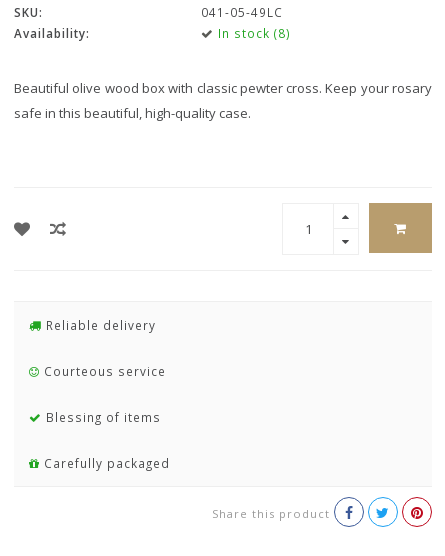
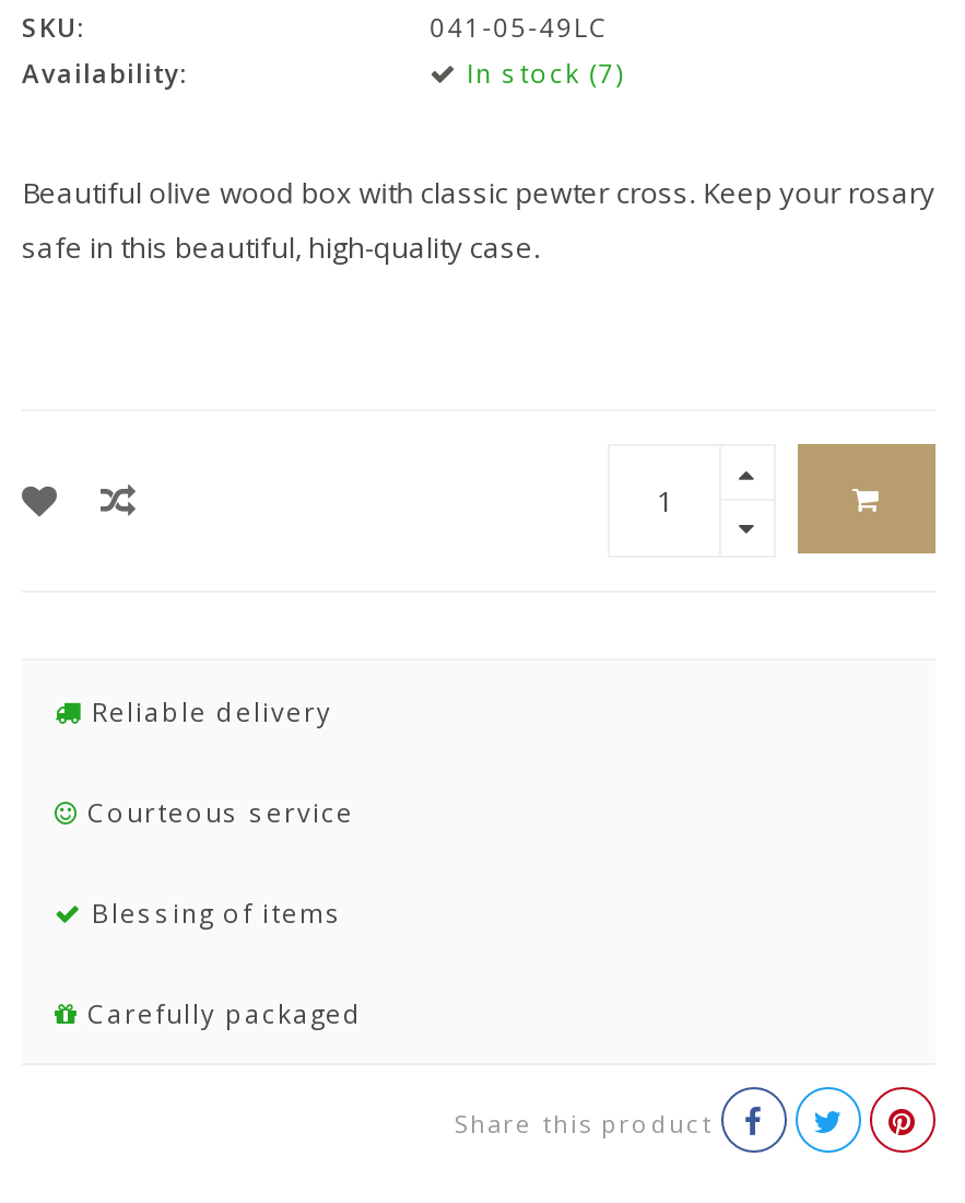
- In stock (8)
+ In stock (7)
